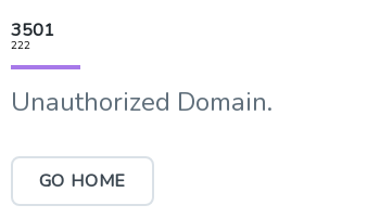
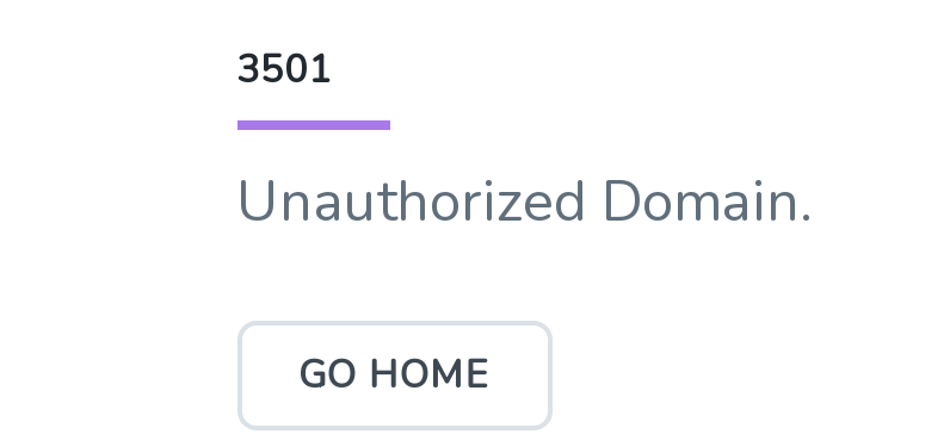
- 222
